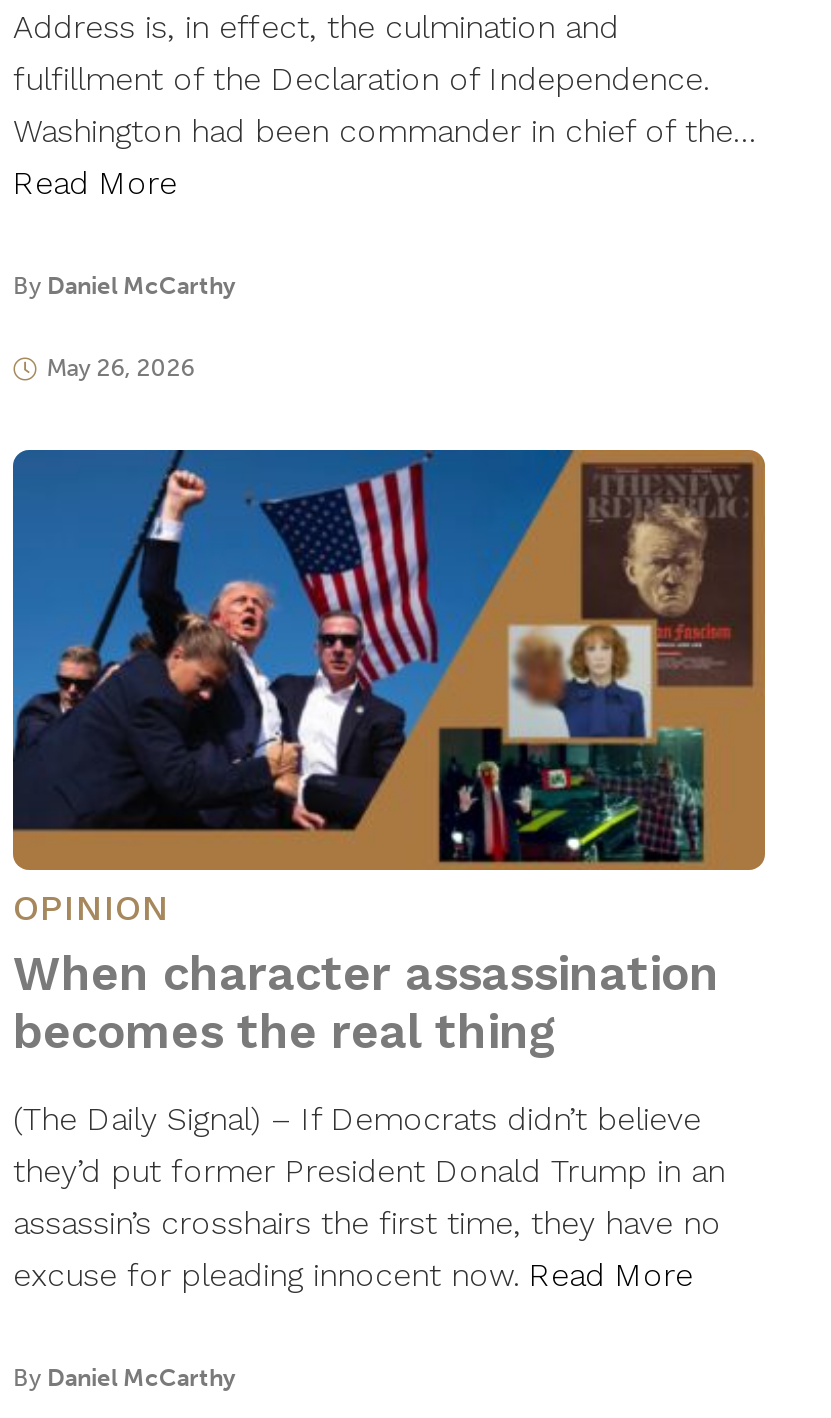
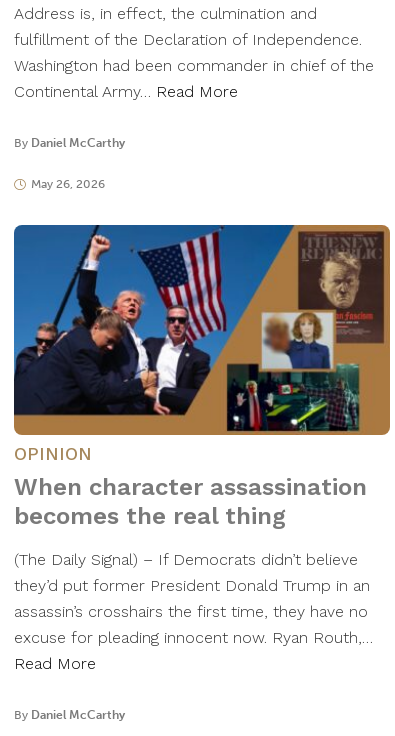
- Washington had been commander in chief of the…
- Read More
+ Washington had been commander in chief of the
+ Continental Army… Read More

- excuse for pleading innocent now. Read More
+ excuse for pleading innocent now. Ryan Routh,…
+ Read More
